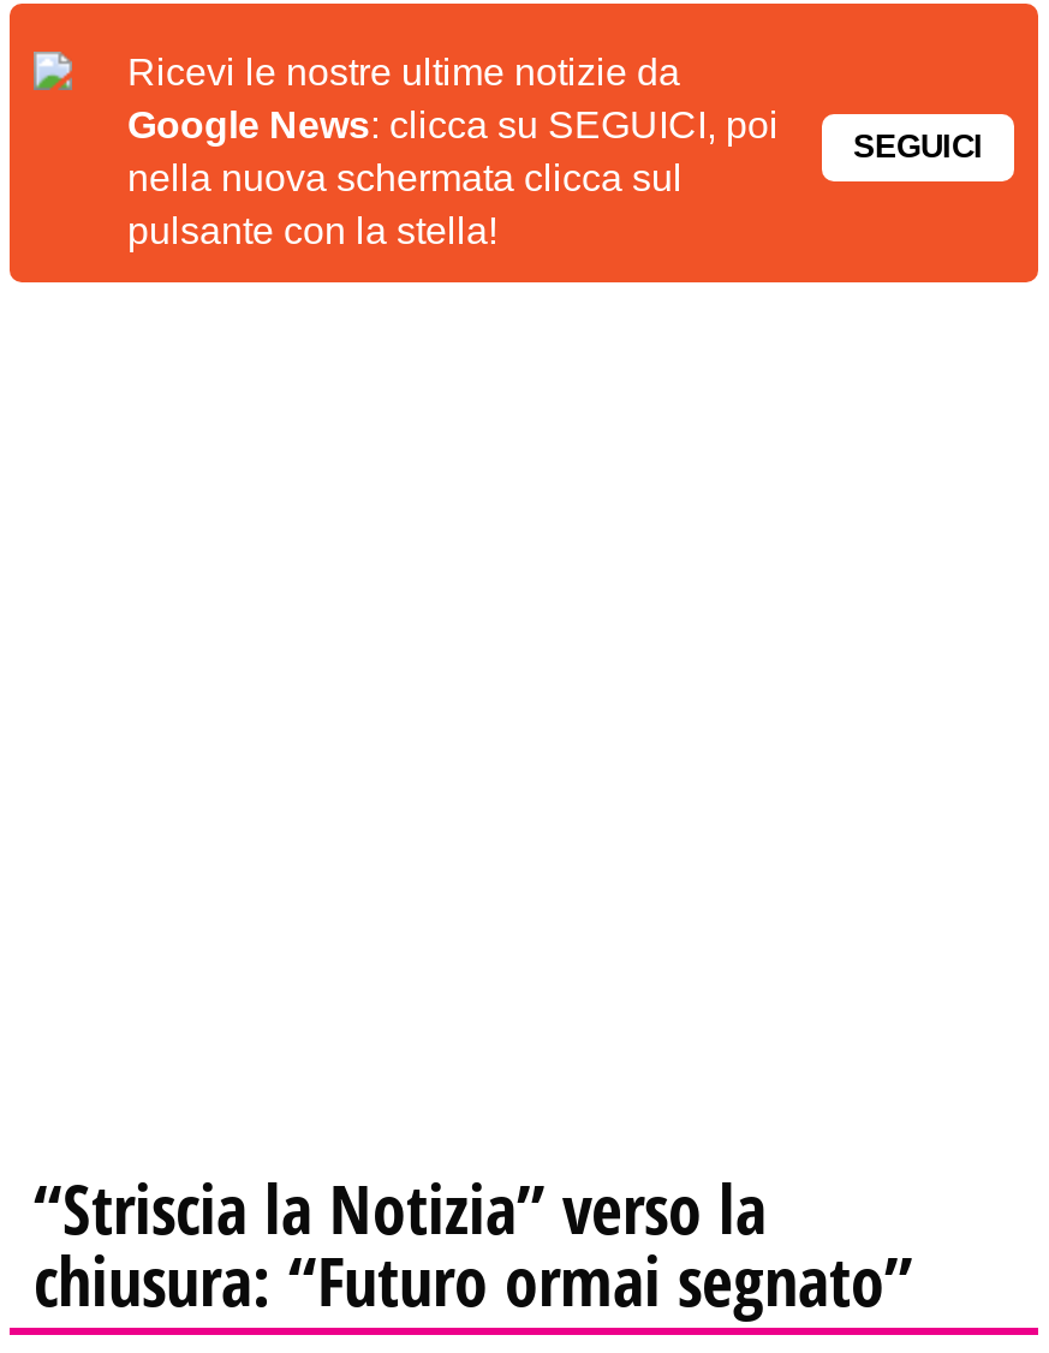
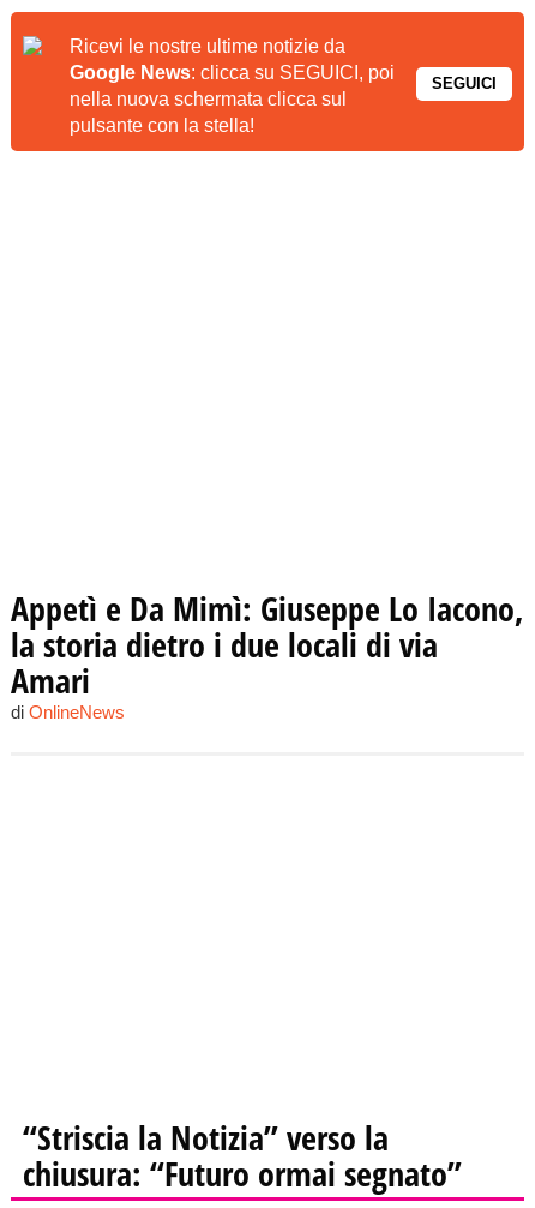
+ Appetì e Da Mimì: Giuseppe Lo Iacono,
+ la storia dietro i due locali di via
+ Amari
+ di OnlineNews
